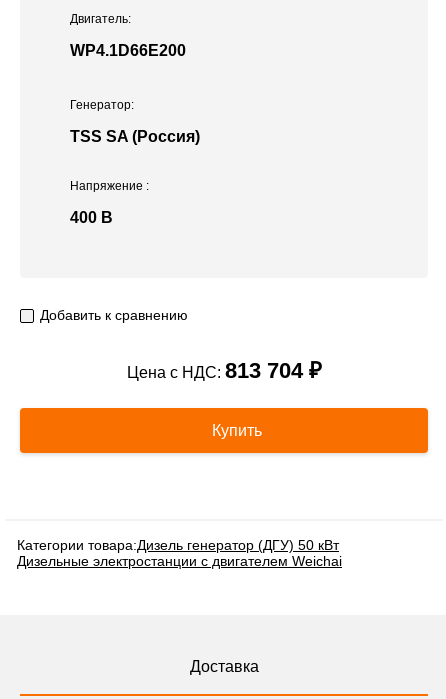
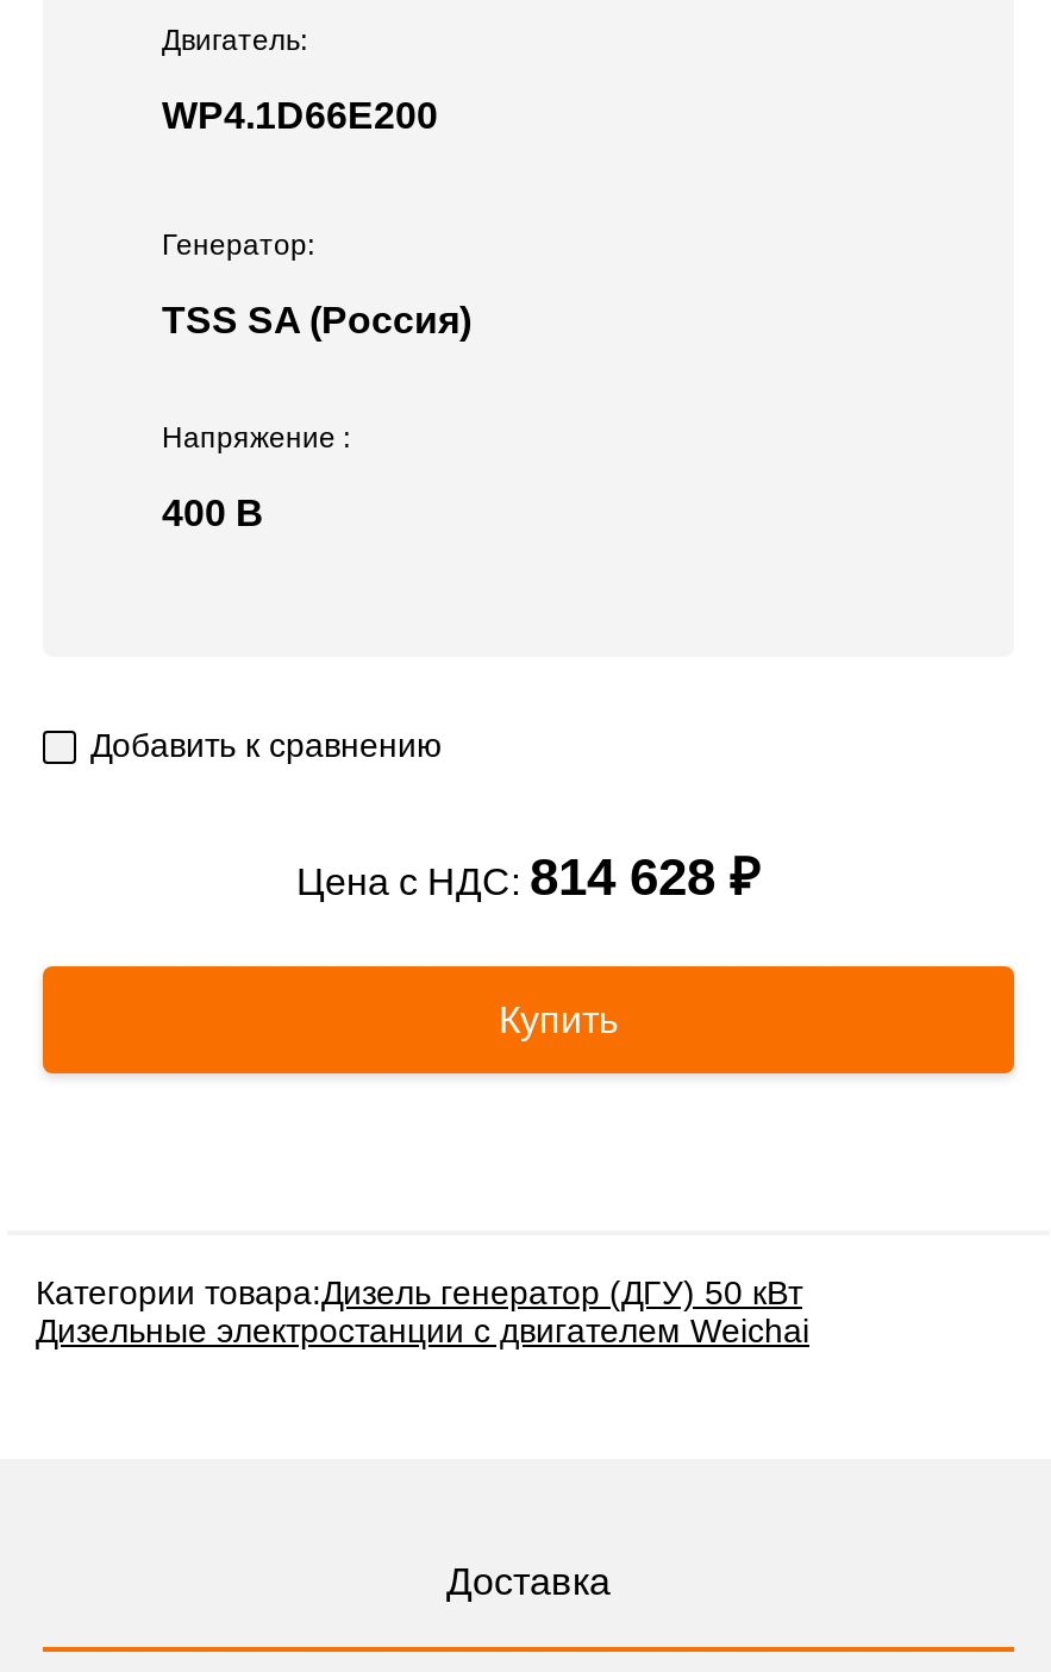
- Цена с НДС: 813 704 ₽
+ Цена с НДС: 814 628 ₽
